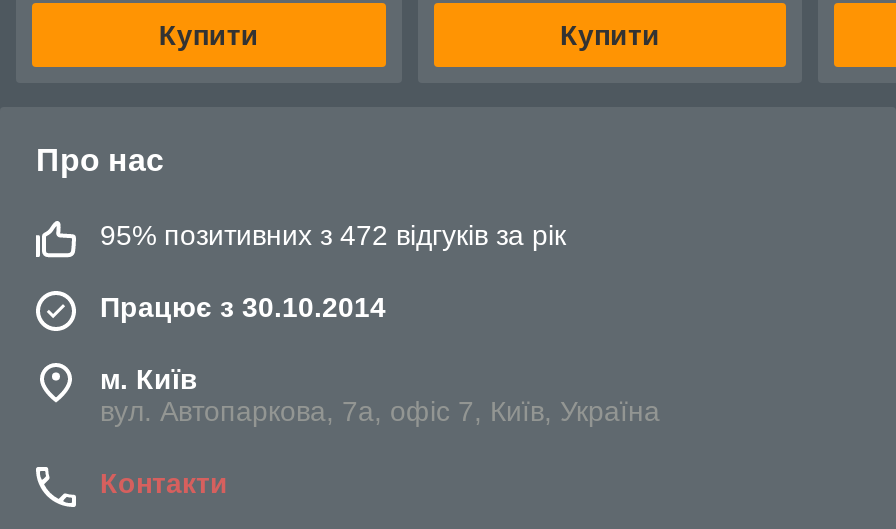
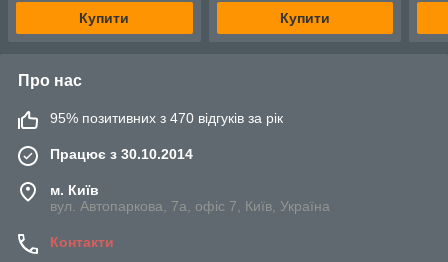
- 95% позитивних з 472 відгуків за рік
+ 95% позитивних з 470 відгуків за рік
